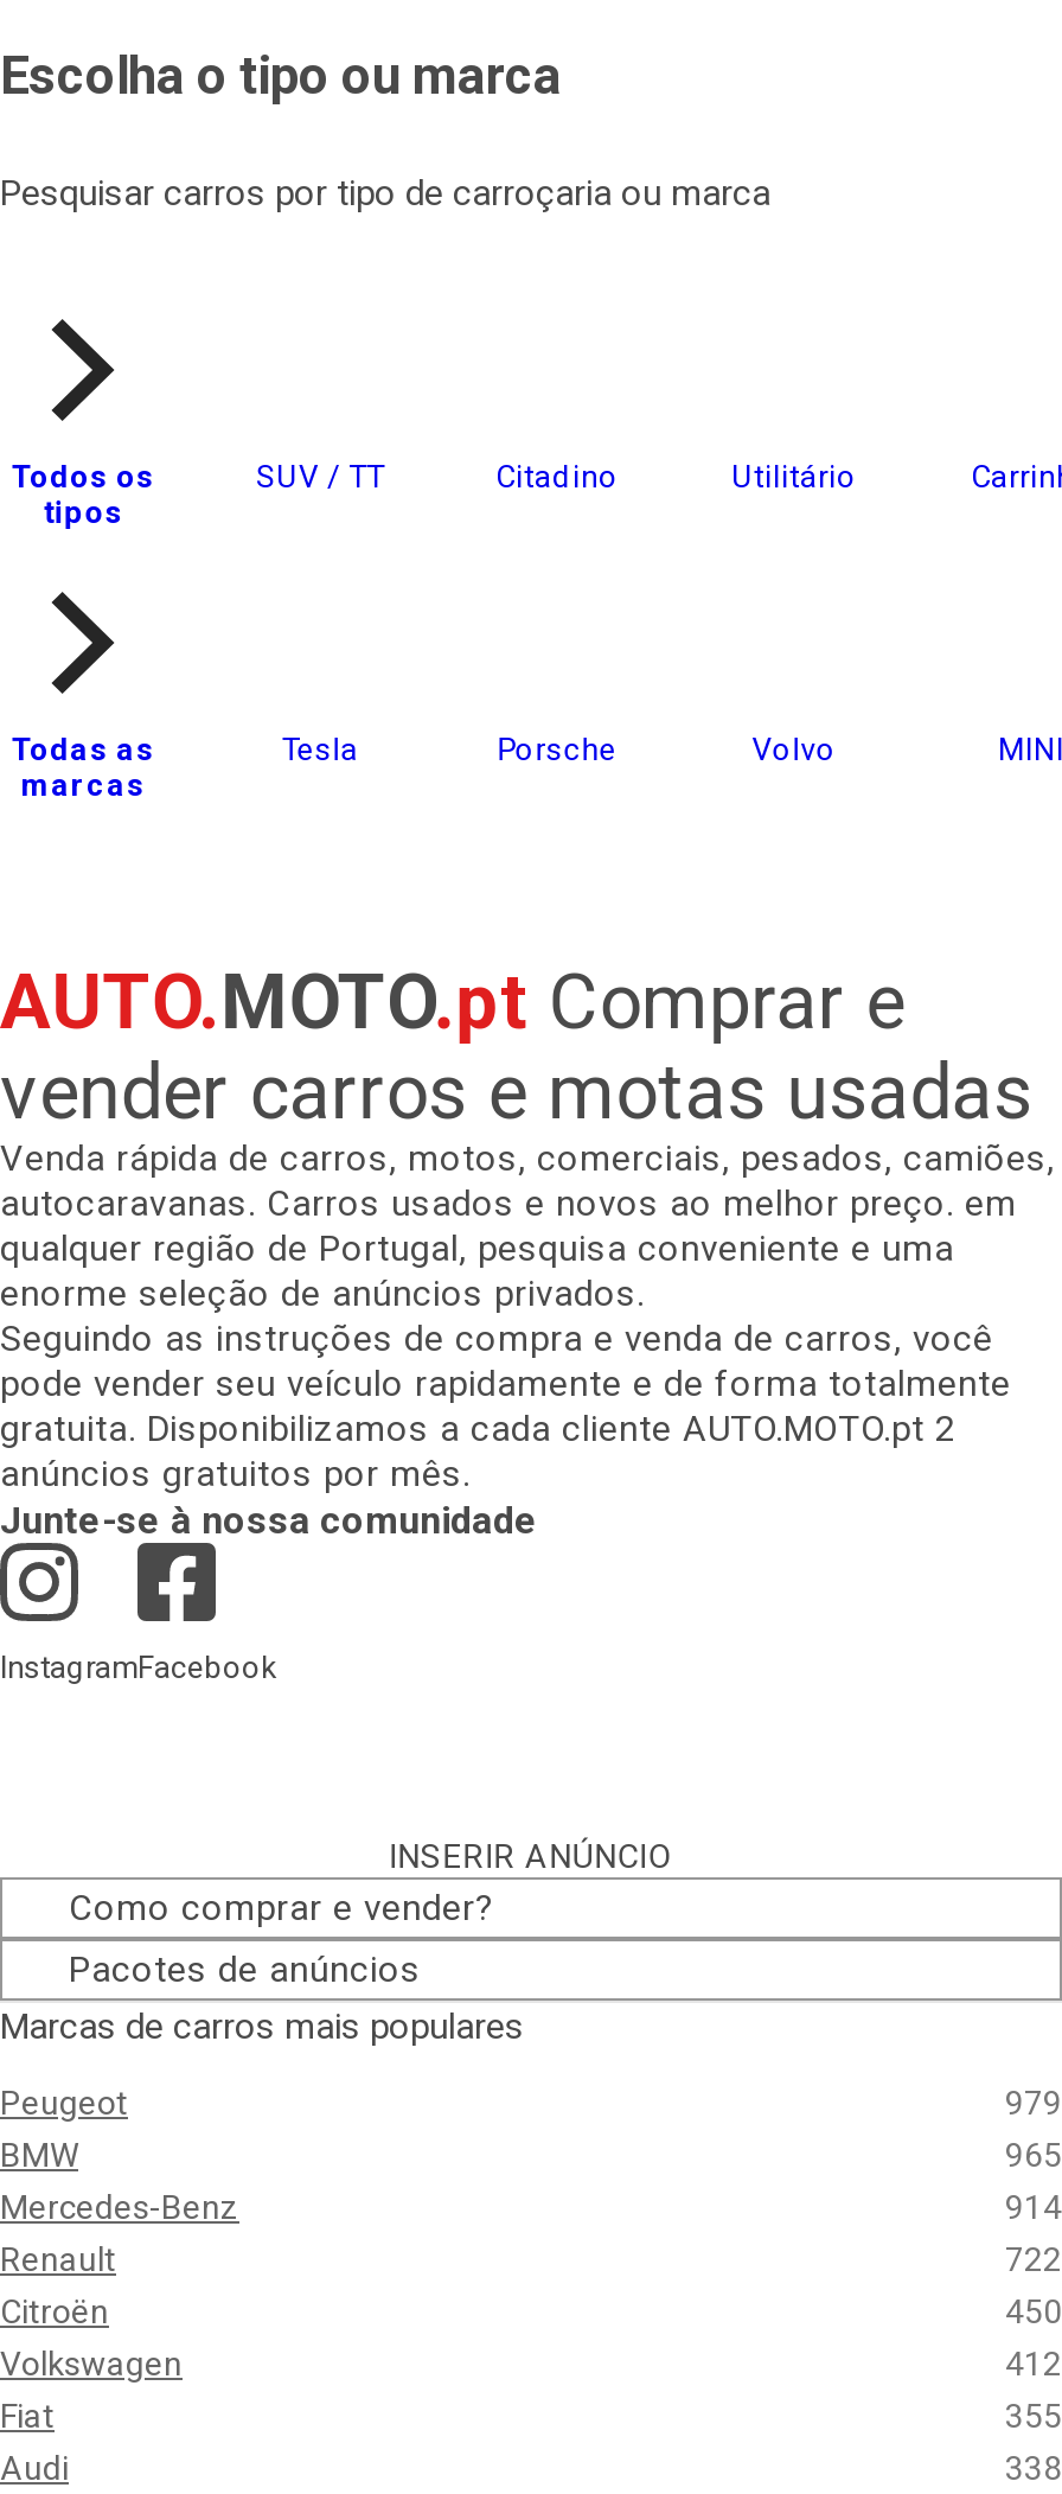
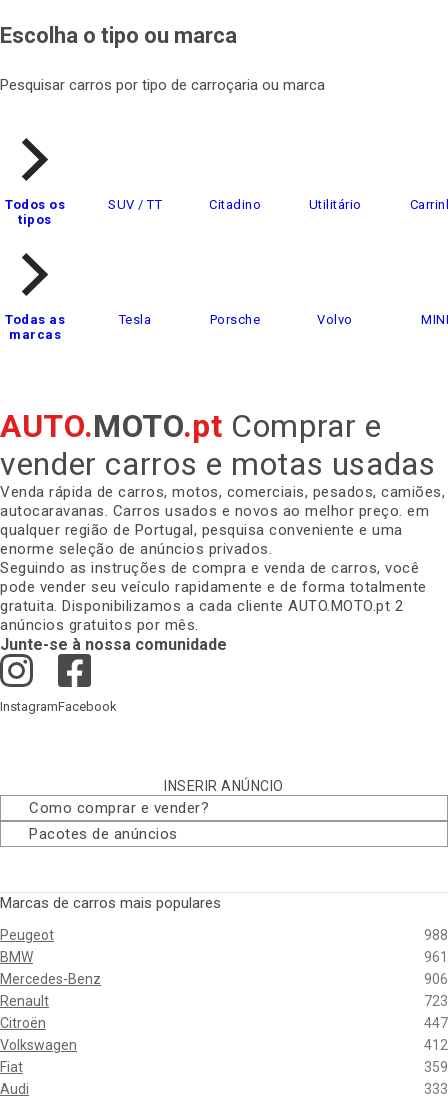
- 979
+ 988

- 965
+ 961

- 914
+ 906

- 722
+ 723

- 450
+ 447

- 355
+ 359

- 338
+ 333
